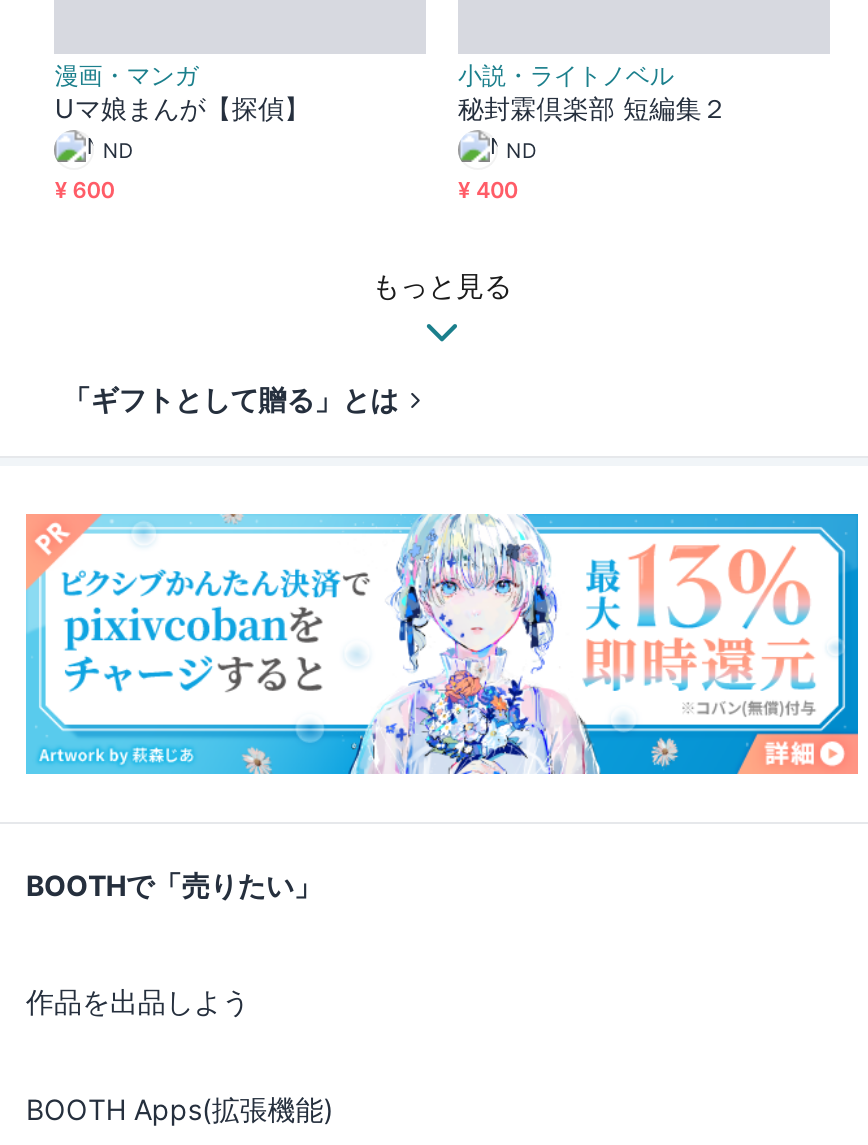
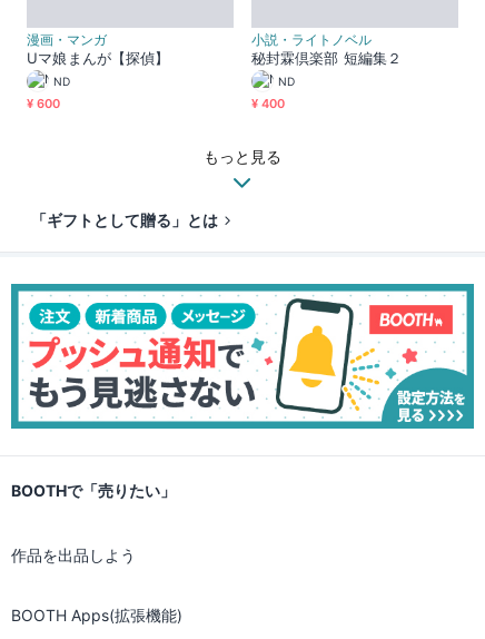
- [image]
+ [image]
